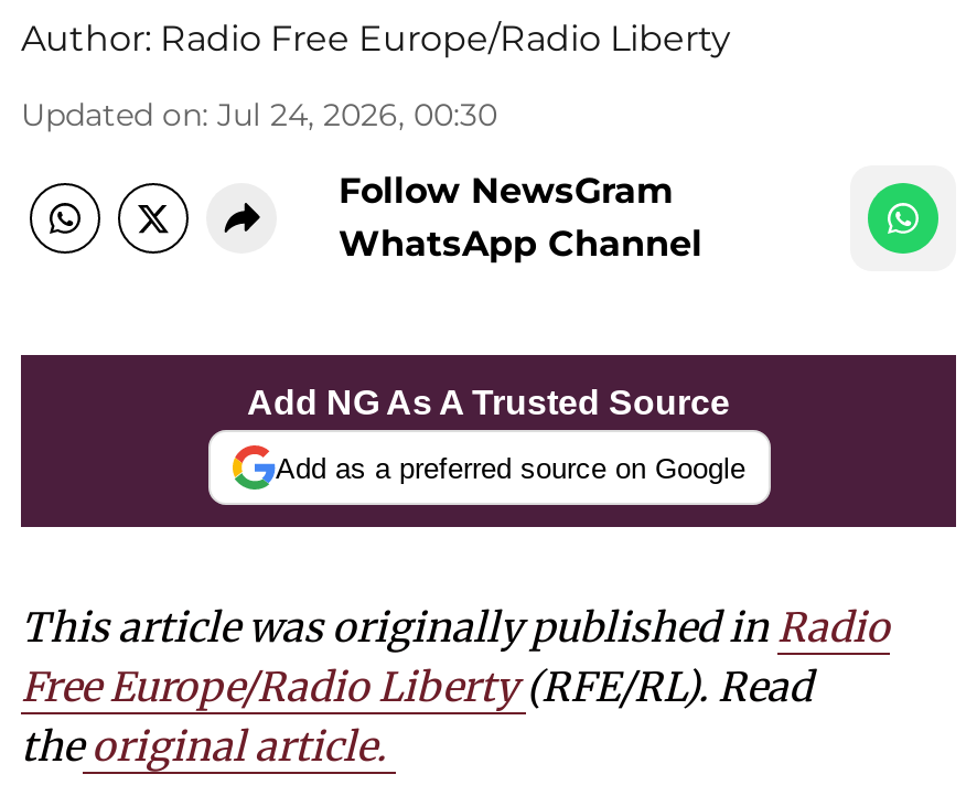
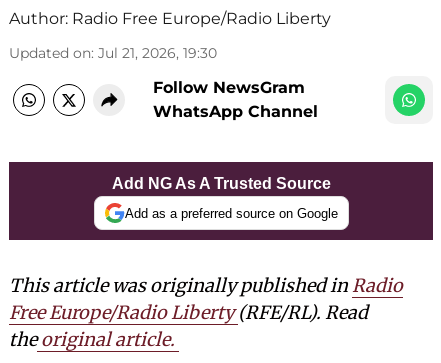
- Updated on: Jul 24, 2026, 00:30
+ Updated on: Jul 21, 2026, 19:30
